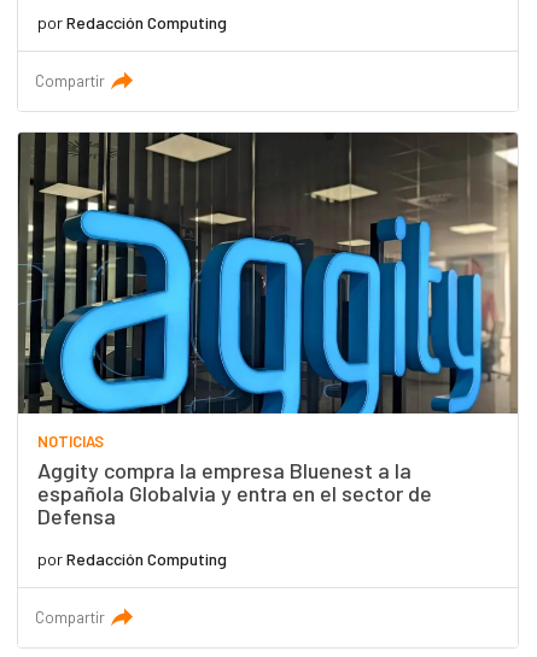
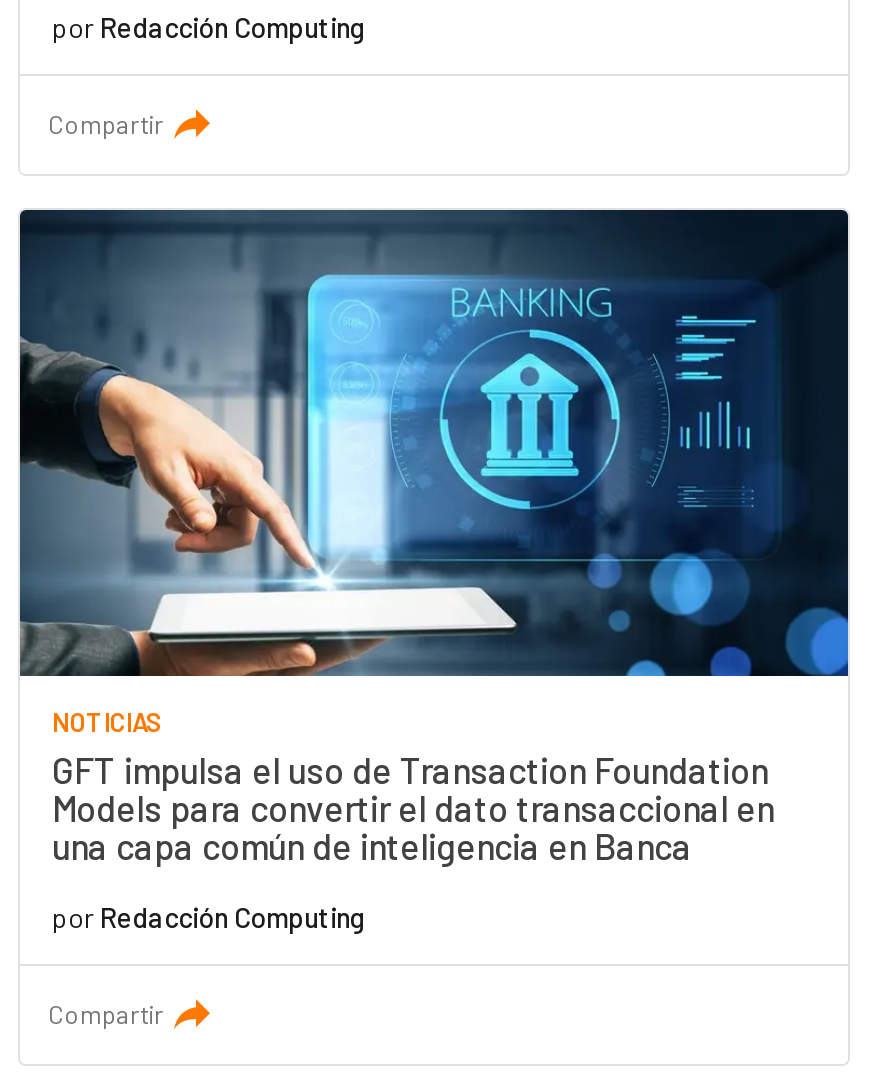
- [image]
- Aggity compra la empresa Bluenest a la
- española Globalvia y entra en el sector de
- Defensa
+ [image]
+ GFT impulsa el uso de Transaction Foundation
+ Models para convertir el dato transaccional en
+ una capa común de inteligencia en Banca
